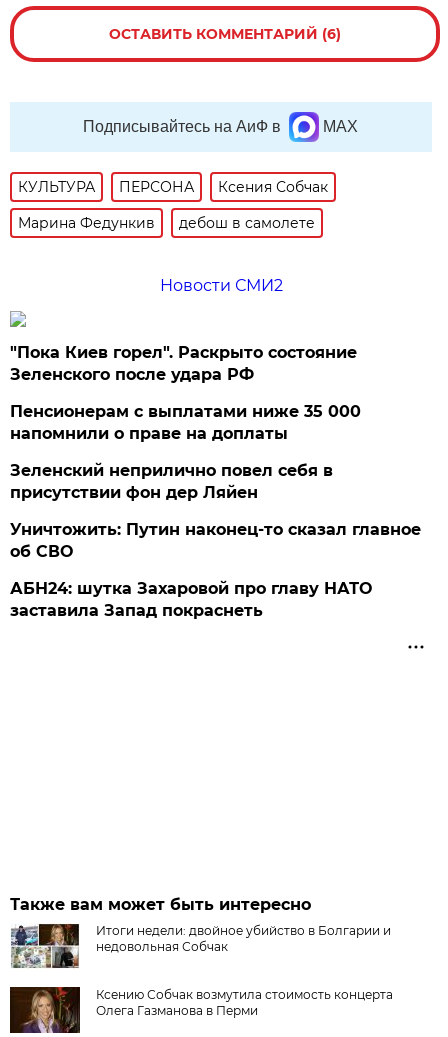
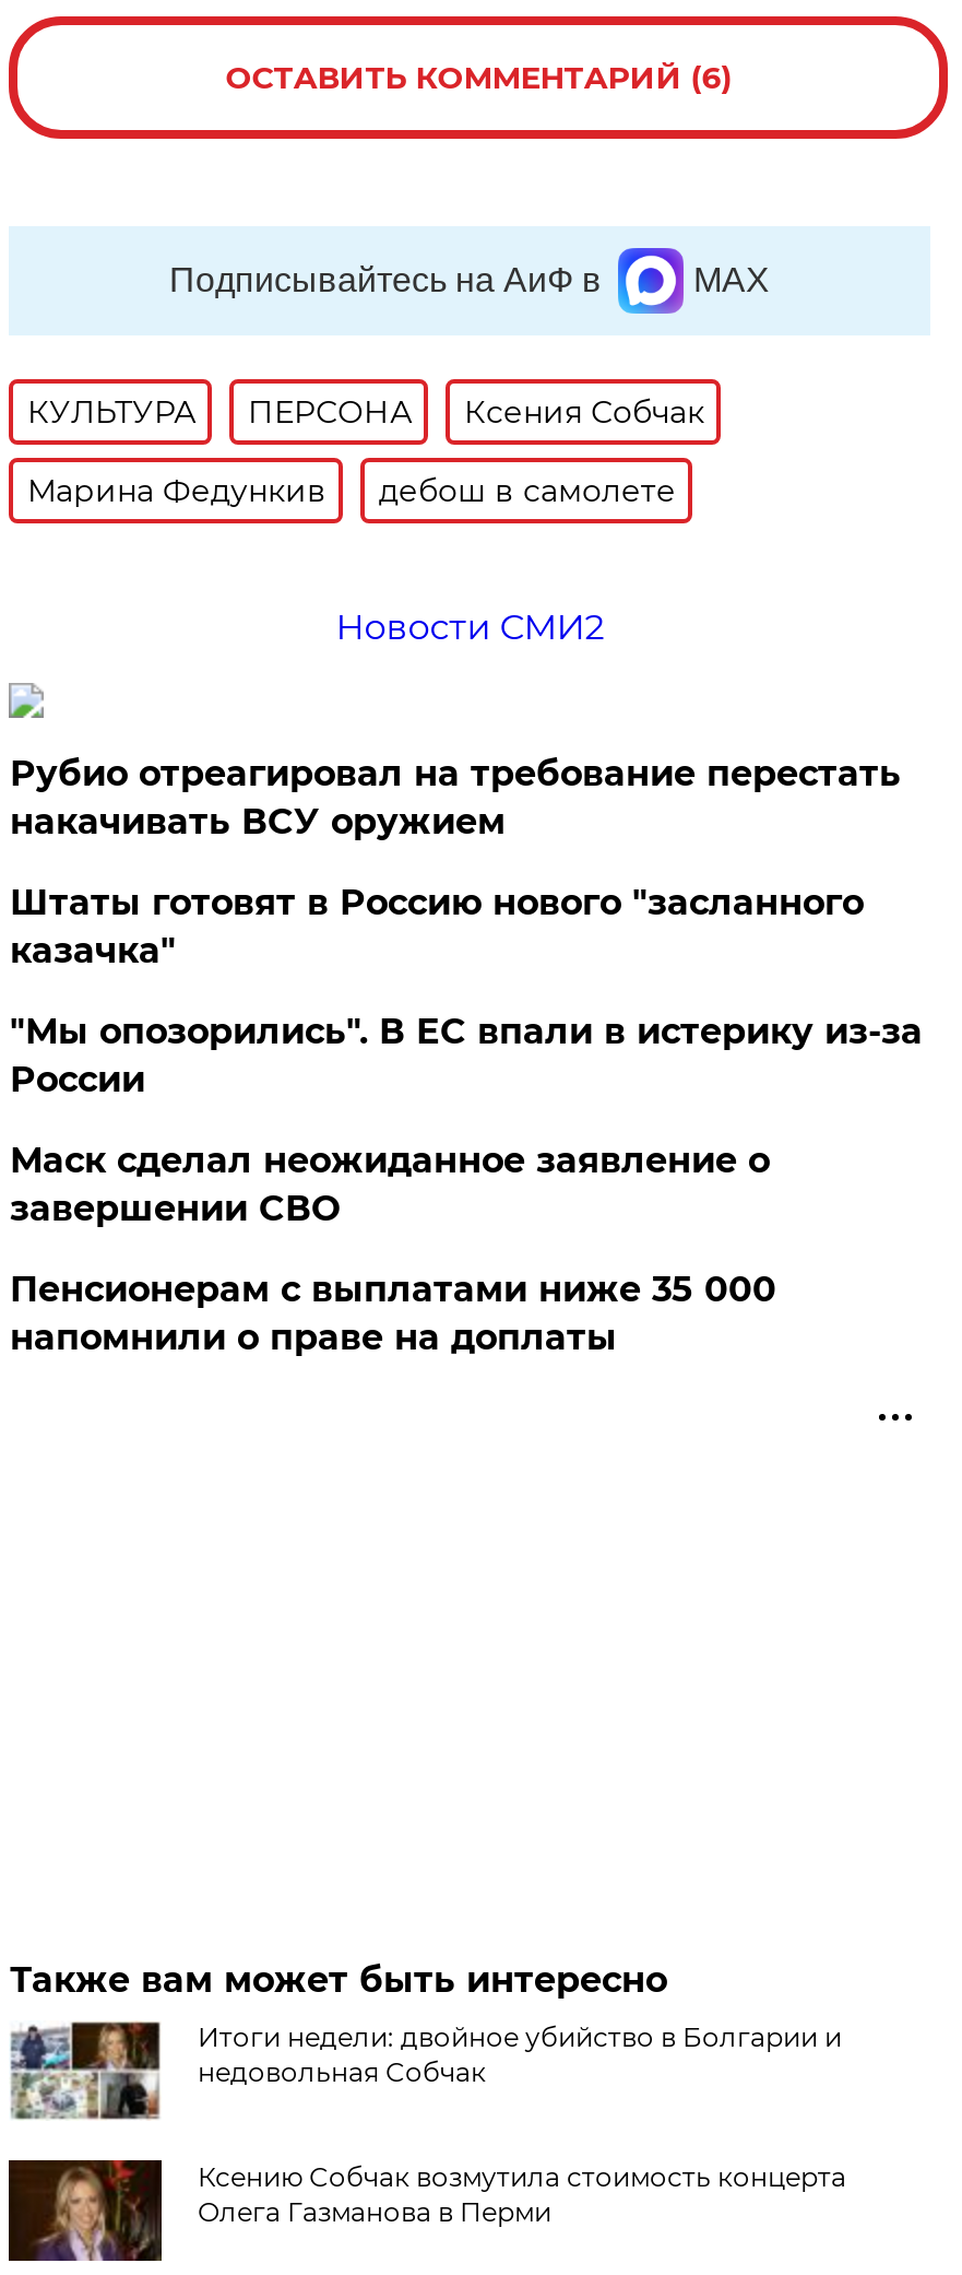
- "Пока Киев горел". Раскрыто состояние
- Зеленского после удара РФ
+ Рубио отреагировал на требование перестать
+ накачивать ВСУ оружием
+ Штаты готовят в Россию нового "засланного
+ казачка"
+ "Мы опозорились". В ЕС впали в истерику из-за
+ России
+ Маск сделал неожиданное заявление о
+ завершении СВО

moved down: Пенсионерам с выплатами ниже 35 000 | напомнили о праве на доплаты

- Зеленский неприлично повел cебя в
- присутствии фон дер Ляйен
- Уничтожить: Путин наконец-то сказал главное
- об СВО
- АБН24: шутка Захаровой про главу НАТО
- заставила Запад покраснеть
